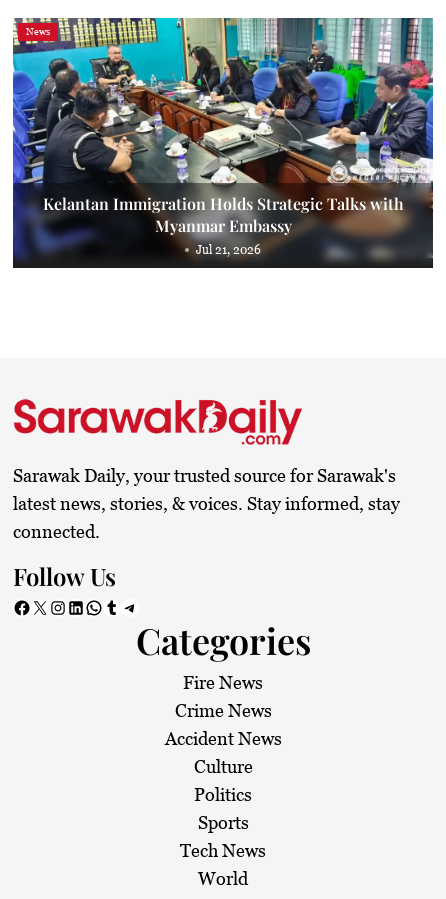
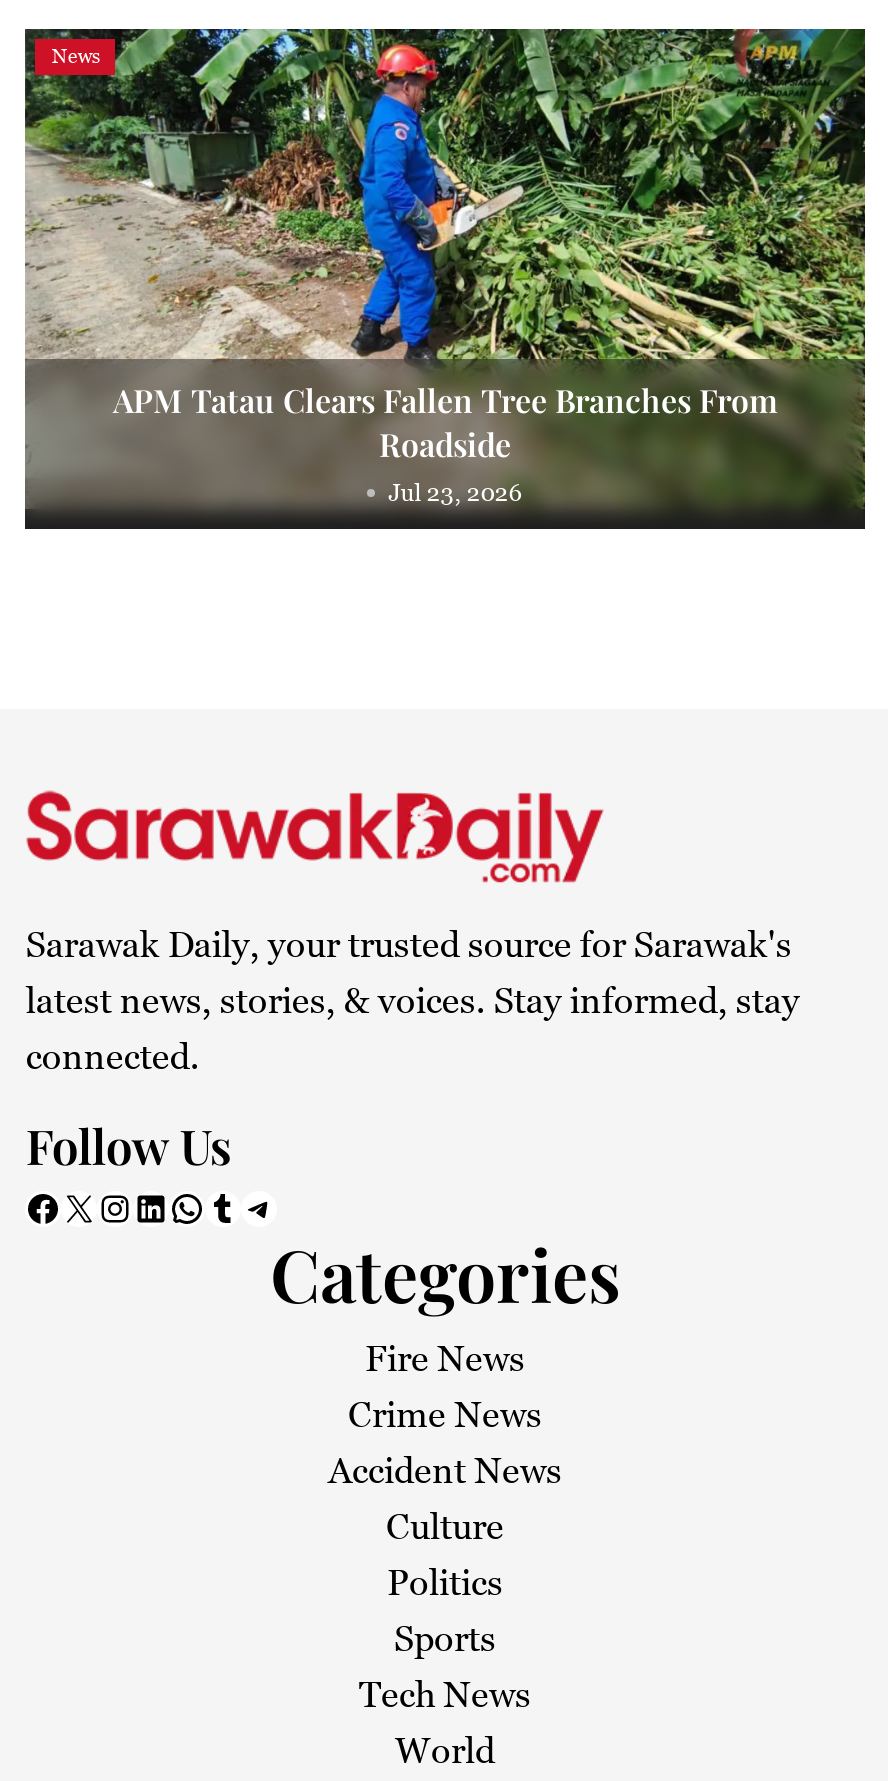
- [image]
- Kelantan Immigration Holds Strategic Talks with
- Myanmar Embassy
- Jul 21, 2026
+ [image]
+ APM Tatau Clears Fallen Tree Branches From
+ Roadside
+ Jul 23, 2026
